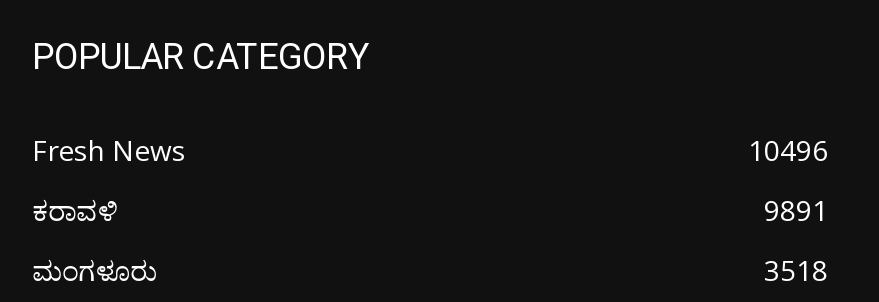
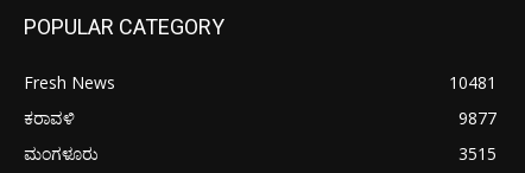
- 10496
+ 10481

- 9891
+ 9877

- 3518
+ 3515
